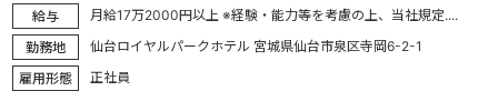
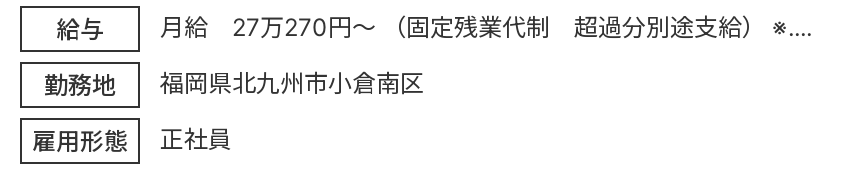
- 月給17万2000円以上 ※経験・能力等を考慮の上、当社規定....
+ 月給 27万270円～ （固定残業代制 超過分別途支給） ※....

- 仙台ロイヤルパークホテル 宮城県仙台市泉区寺岡6-2-1
+ 福岡県北九州市小倉南区
